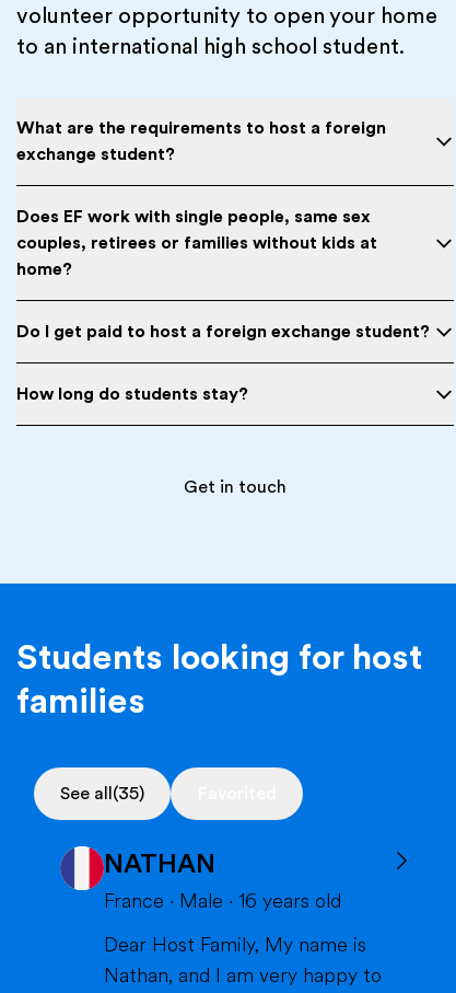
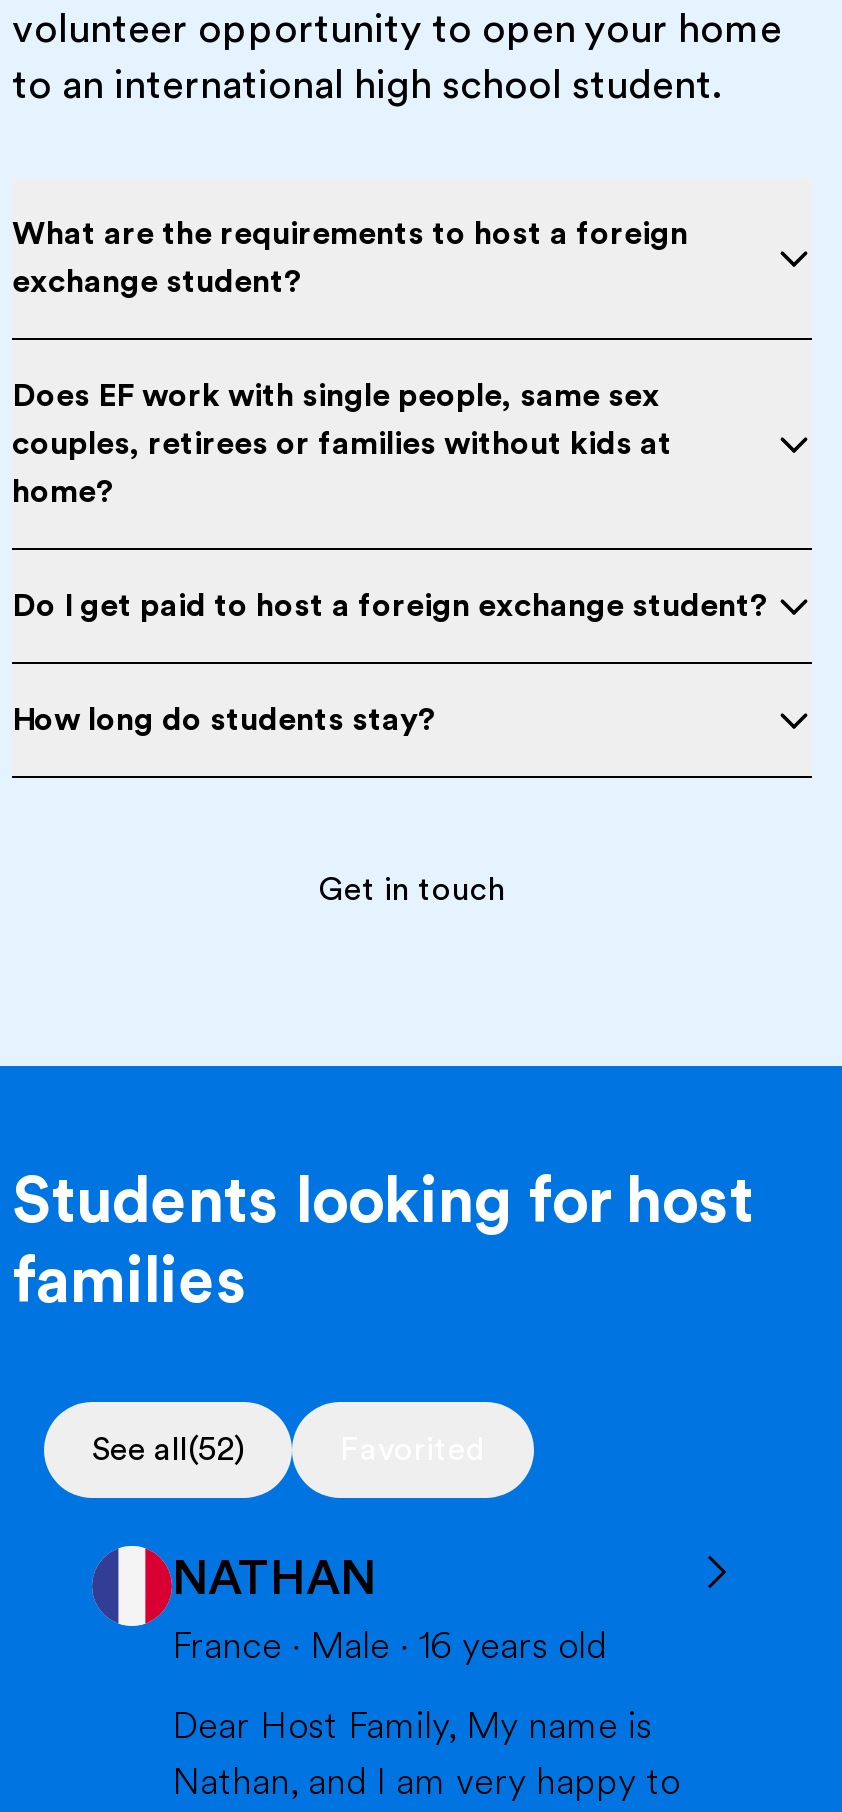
- See all(35)
+ See all(52)
